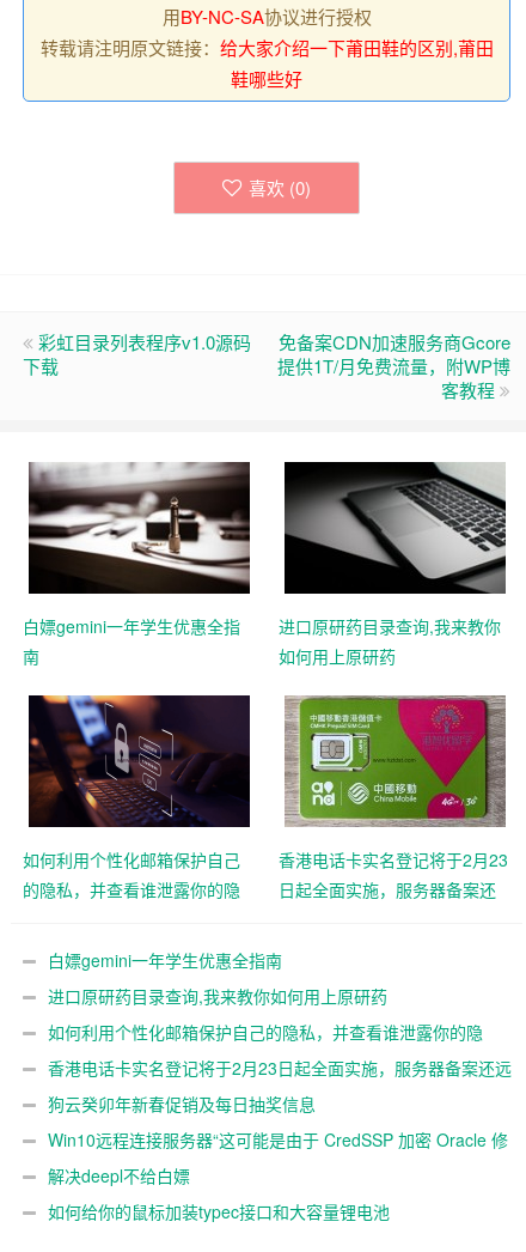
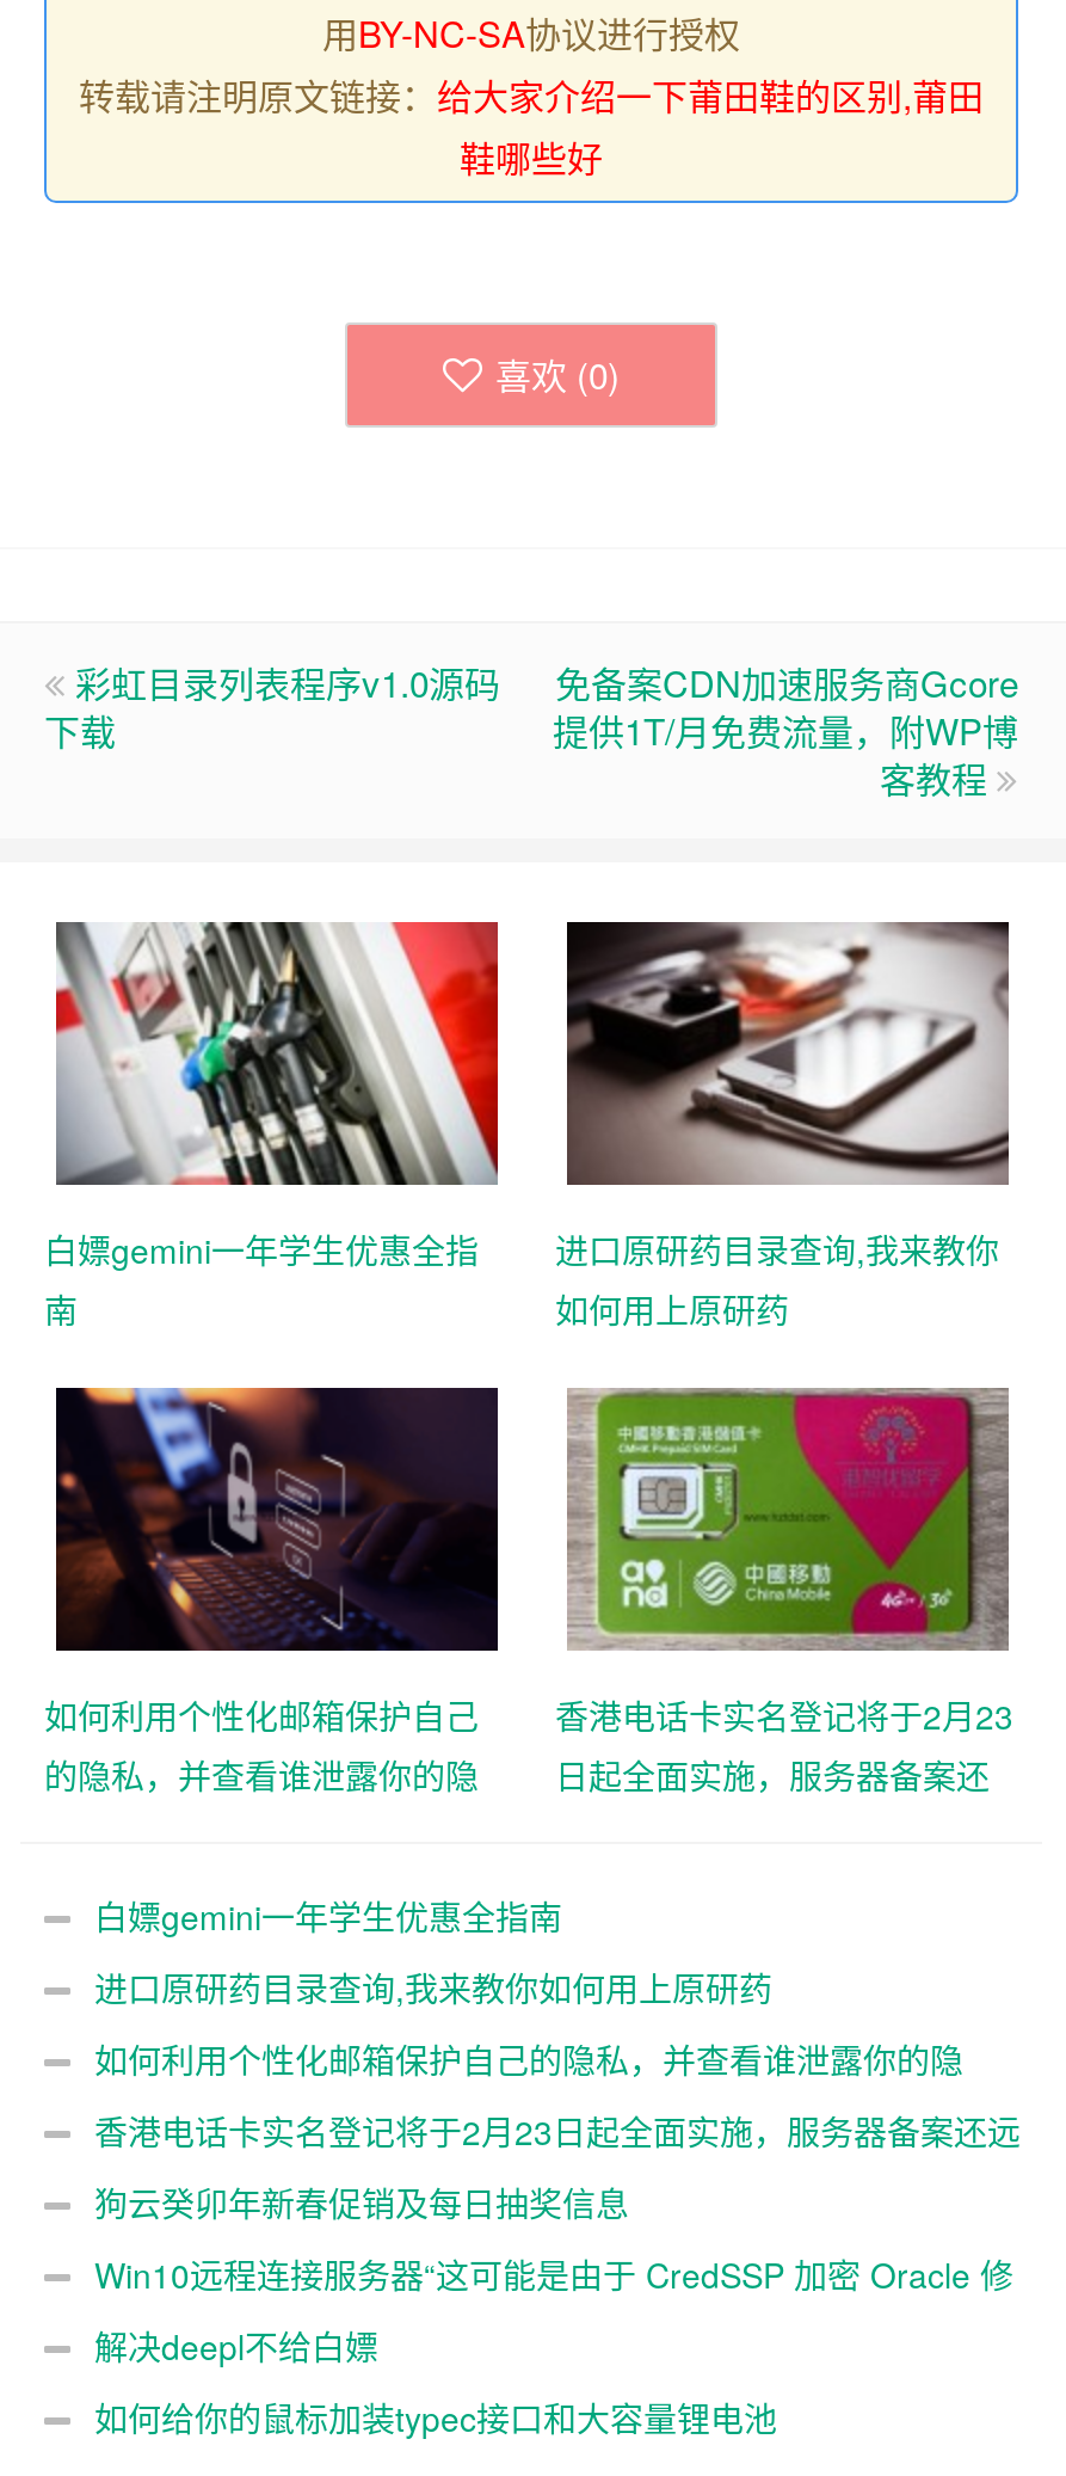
- [image]
+ [image]

- [image]
+ [image]
